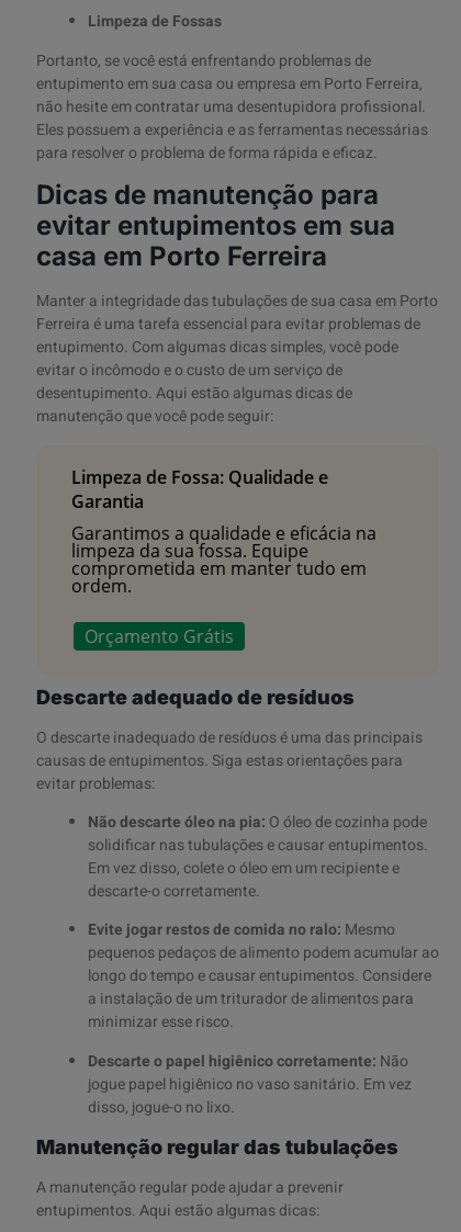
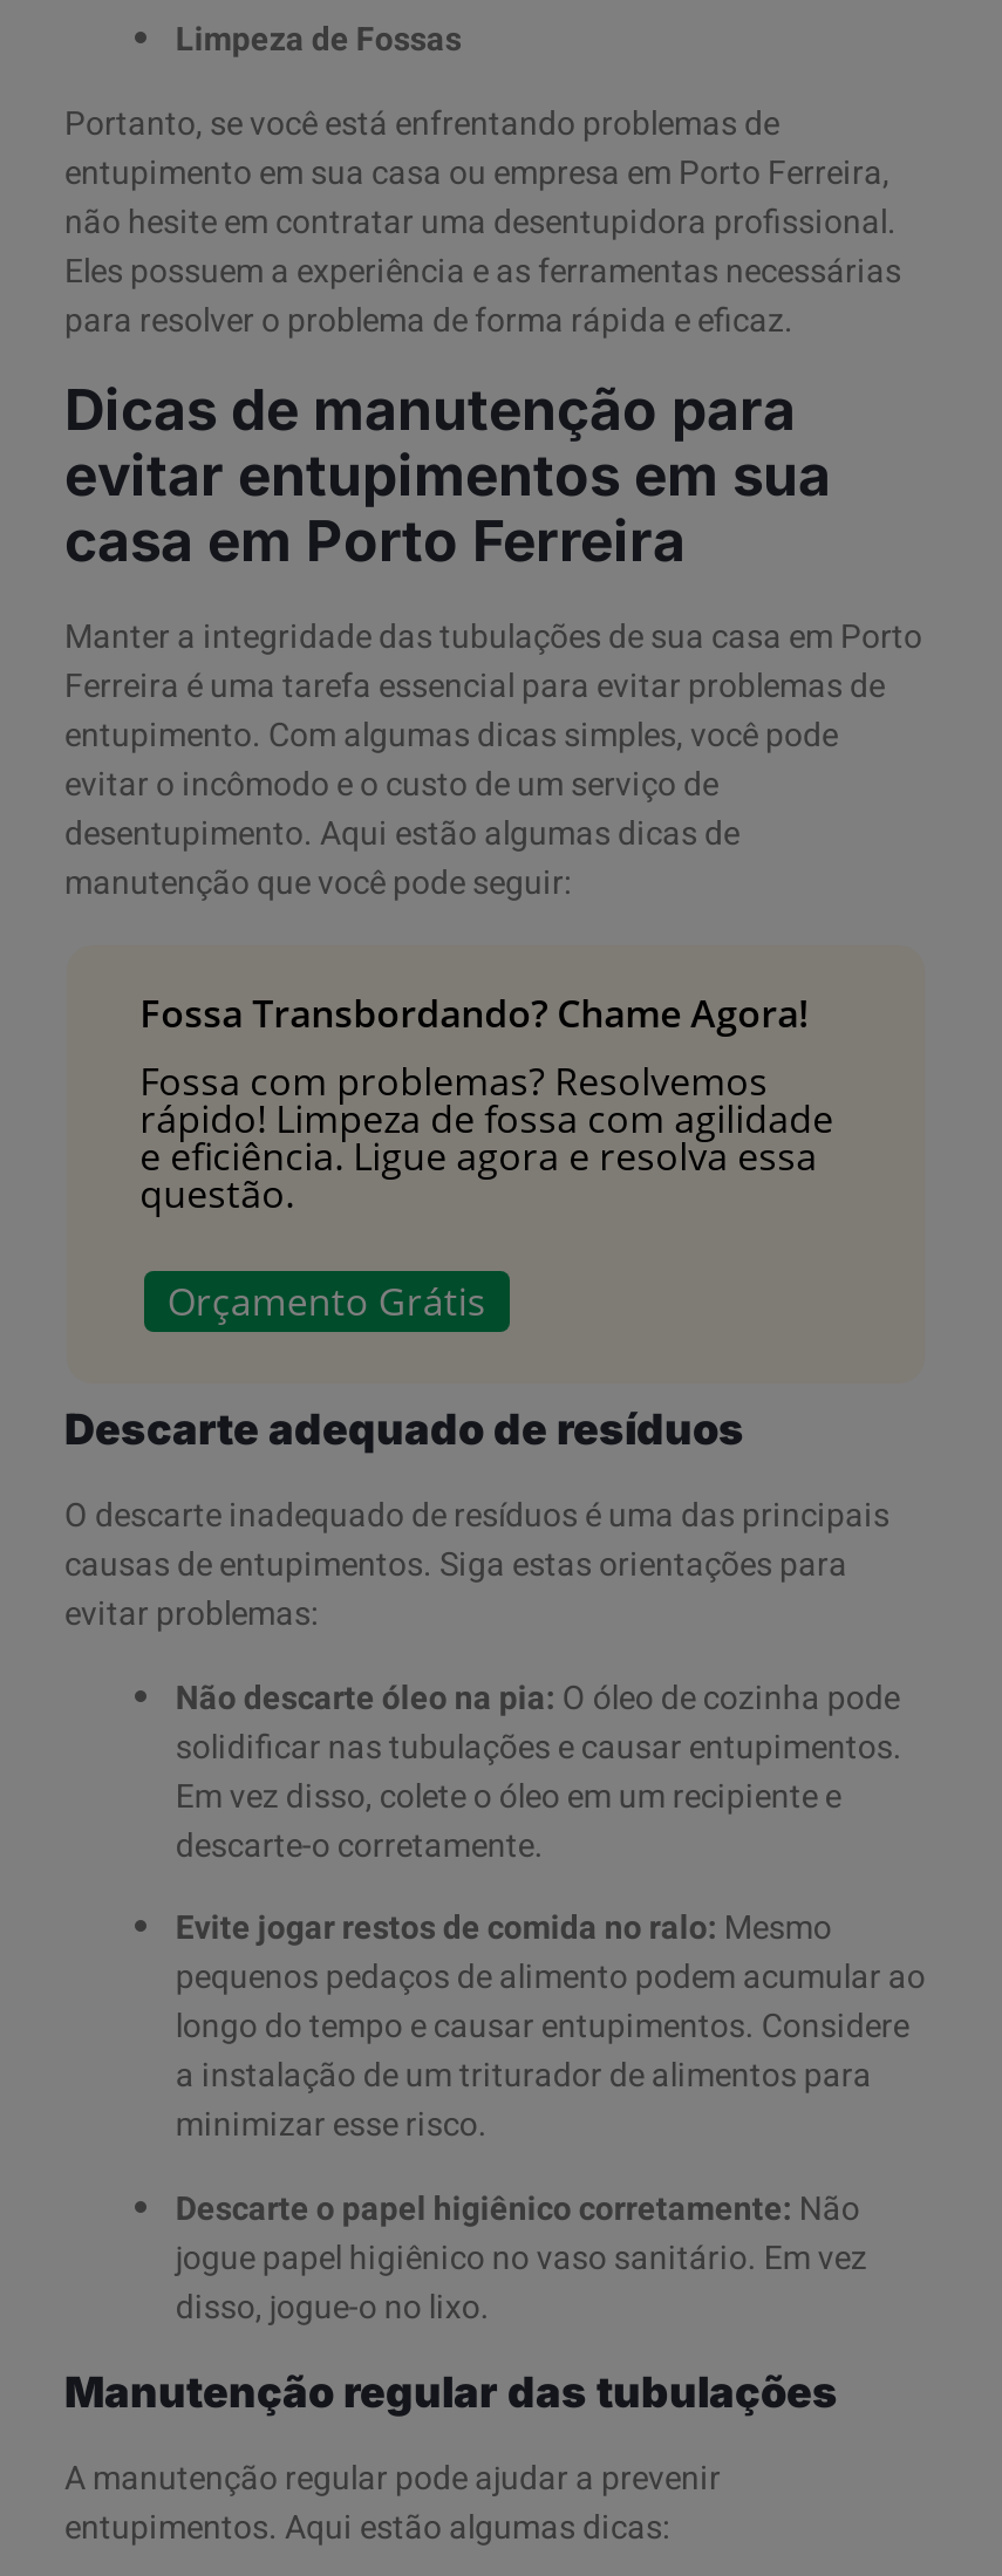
- Limpeza de Fossa: Qualidade e
- Garantia
- Garantimos a qualidade e eficácia na
- limpeza da sua fossa. Equipe
- comprometida em manter tudo em
- ordem.
+ Fossa Transbordando? Chame Agora!
+ Fossa com problemas? Resolvemos
+ rápido! Limpeza de fossa com agilidade
+ e eficiência. Ligue agora e resolva essa
+ questão.
